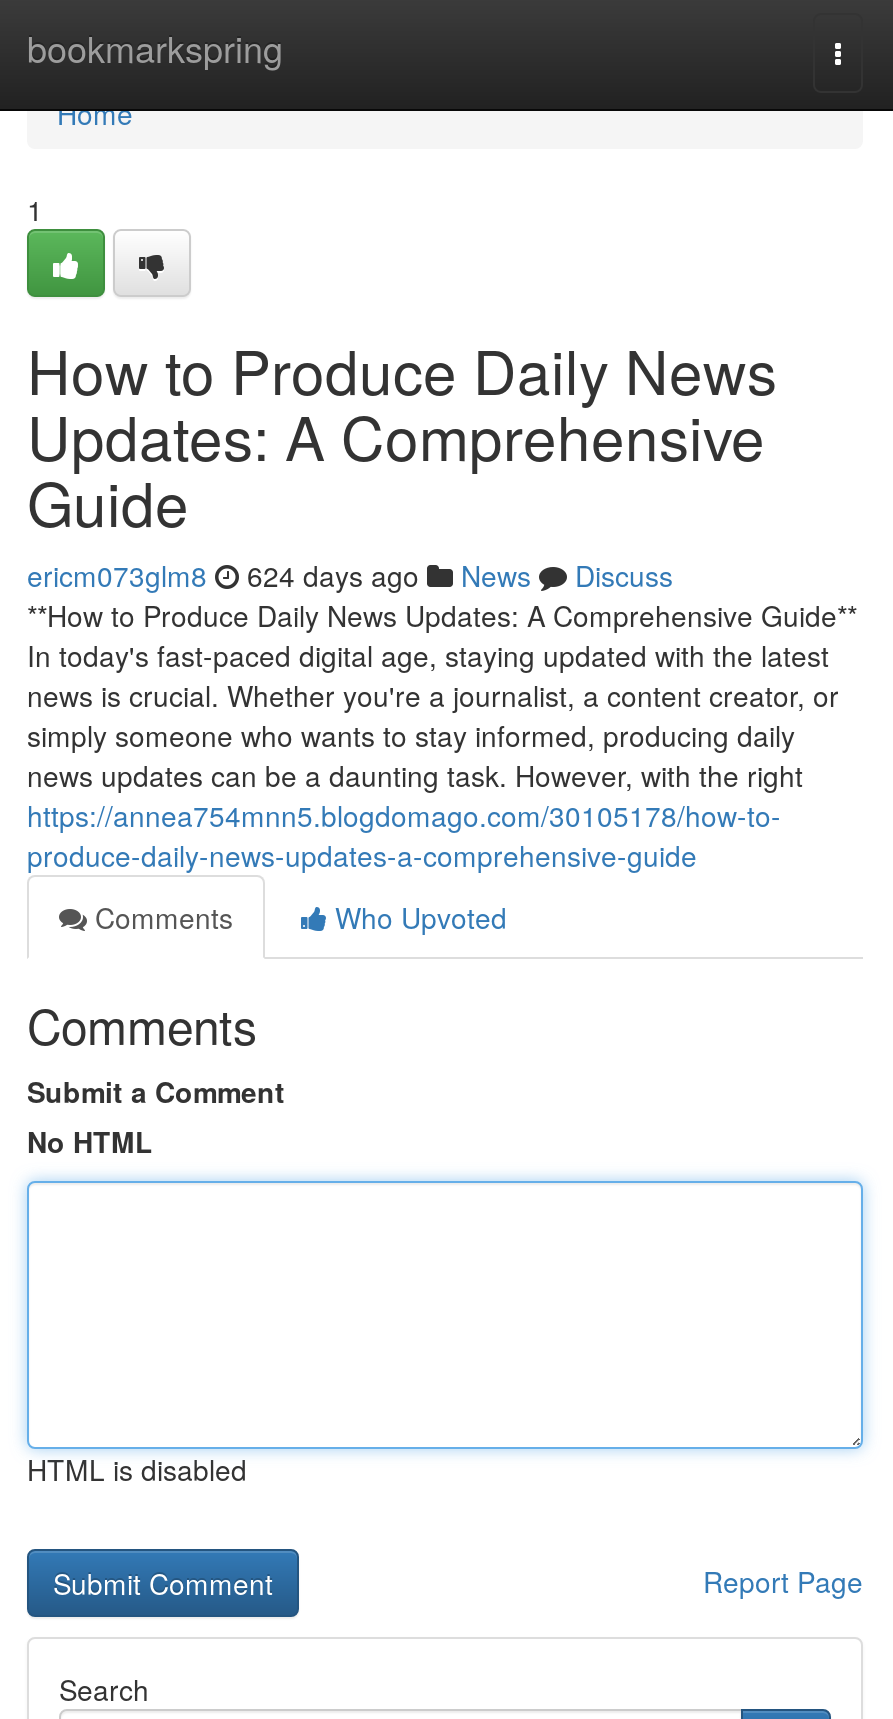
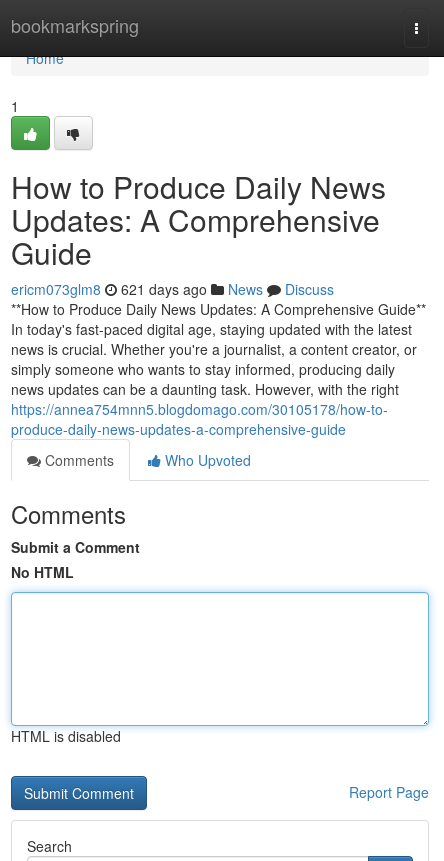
- ericm073glm8 624 days ago News Discuss
+ ericm073glm8 621 days ago News Discuss
